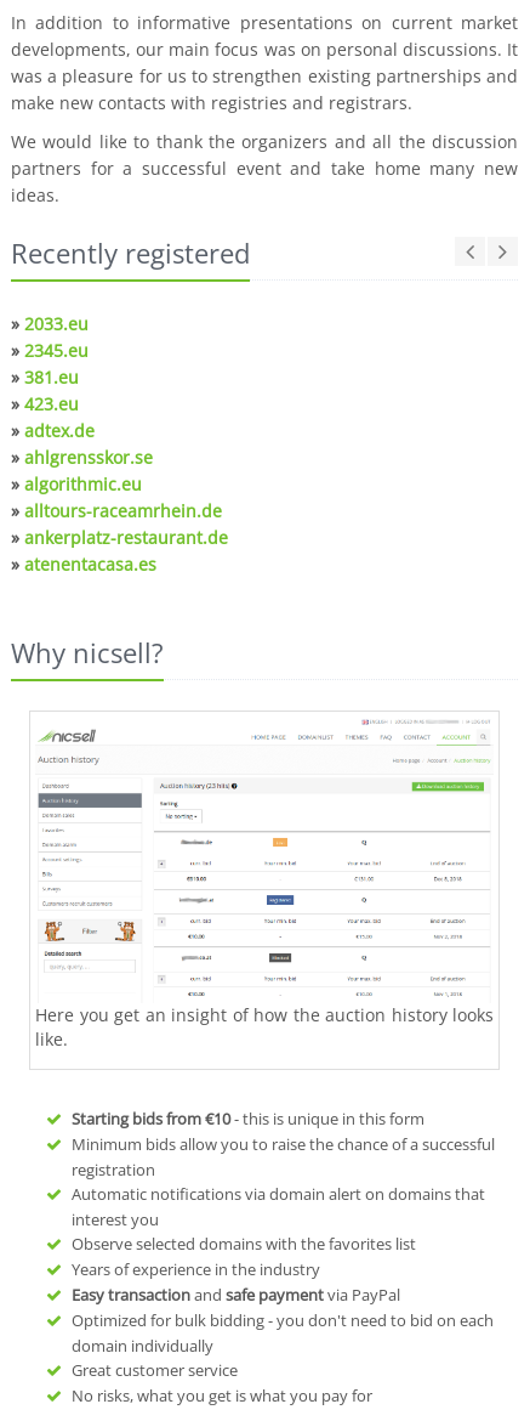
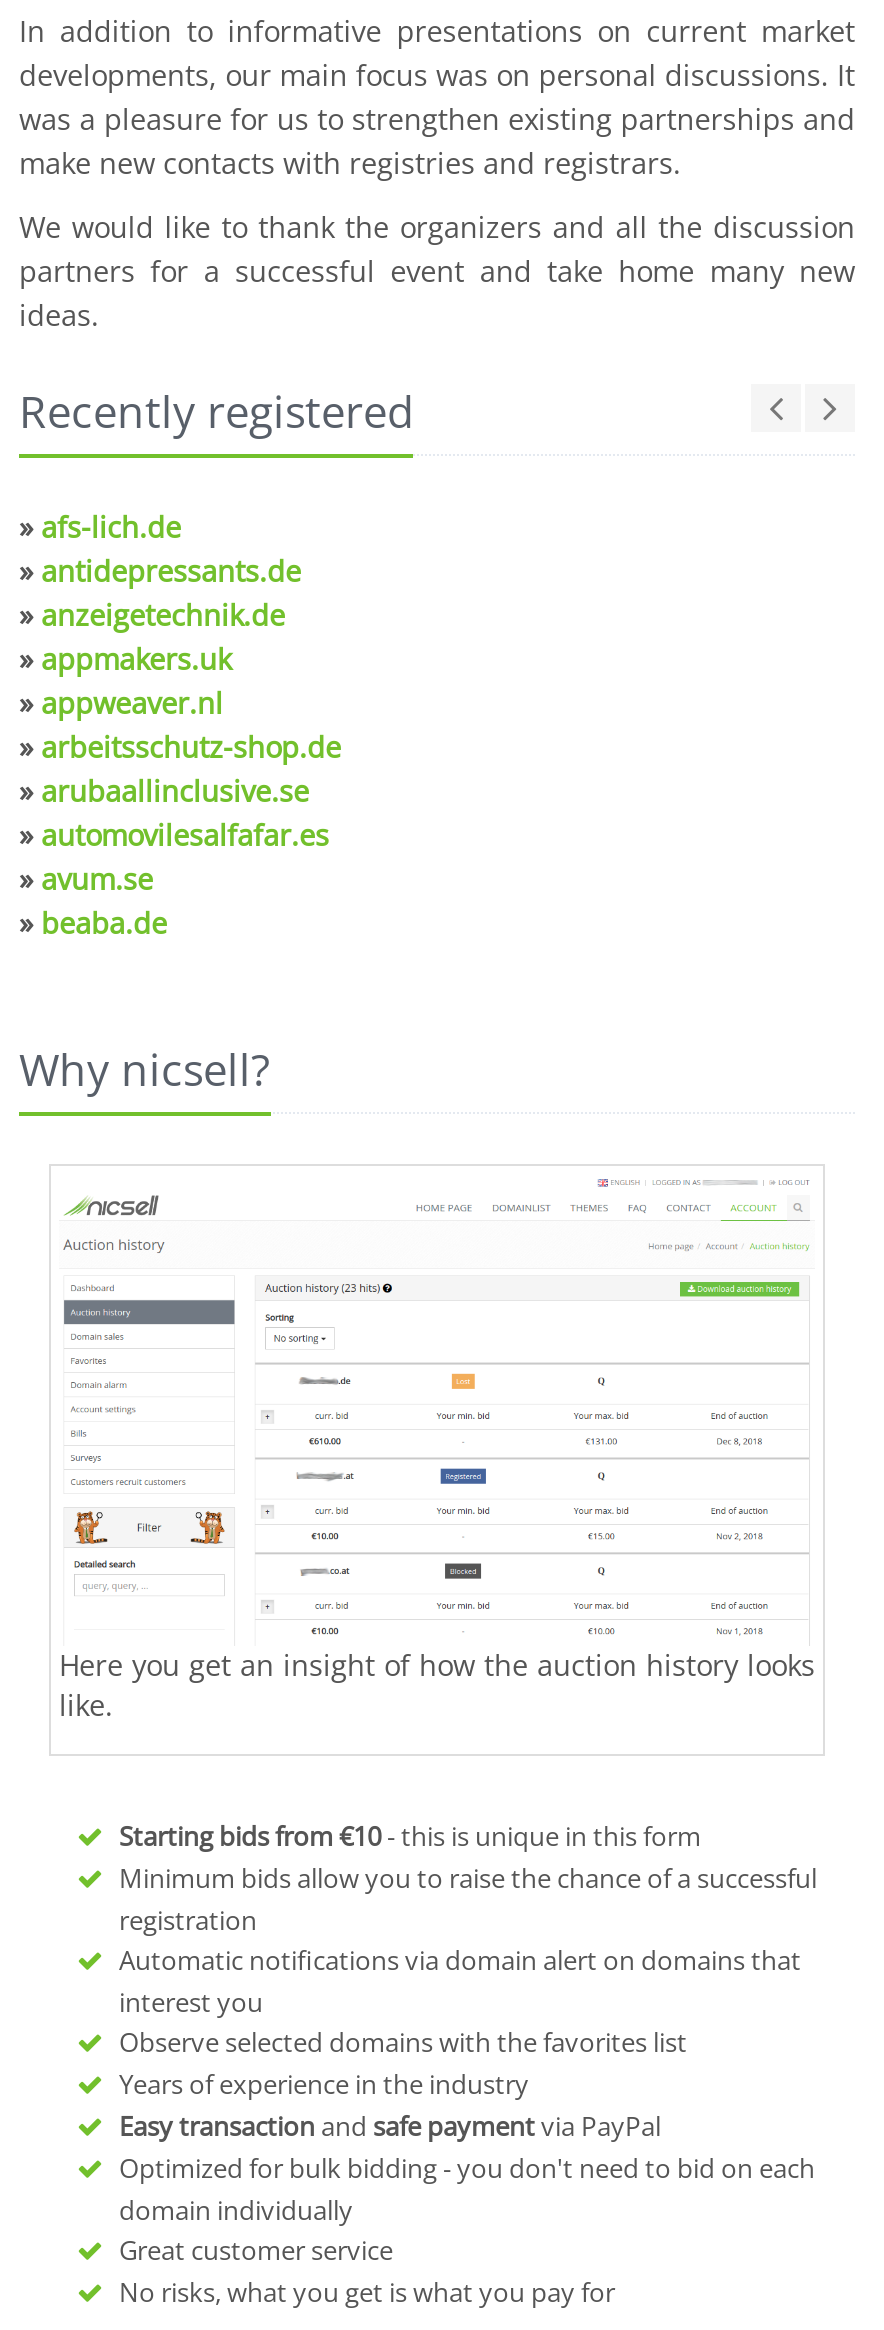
- » 2033.eu
- » 2345.eu
- » 381.eu
- » 423.eu
- » adtex.de
- » ahlgrensskor.se
- » algorithmic.eu
- » alltours-raceamrhein.de
- » ankerplatz-restaurant.de
- » atenentacasa.es
+ » afs-lich.de
+ » antidepressants.de
+ » anzeigetechnik.de
+ » appmakers.uk
+ » appweaver.nl
+ » arbeitsschutz-shop.de
+ » arubaallinclusive.se
+ » automovilesalfafar.es
+ » avum.se
+ » beaba.de
